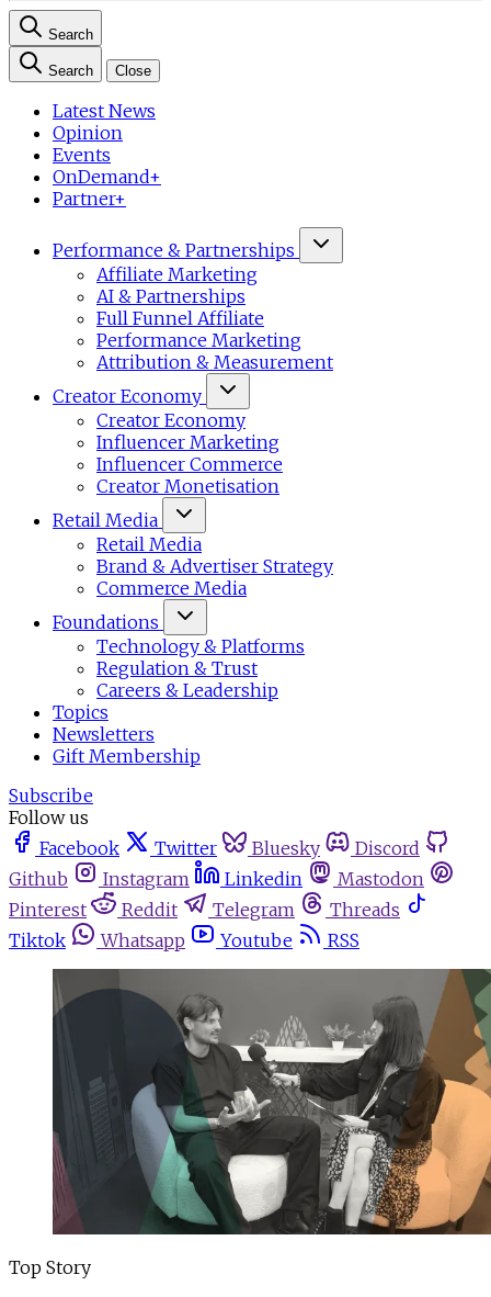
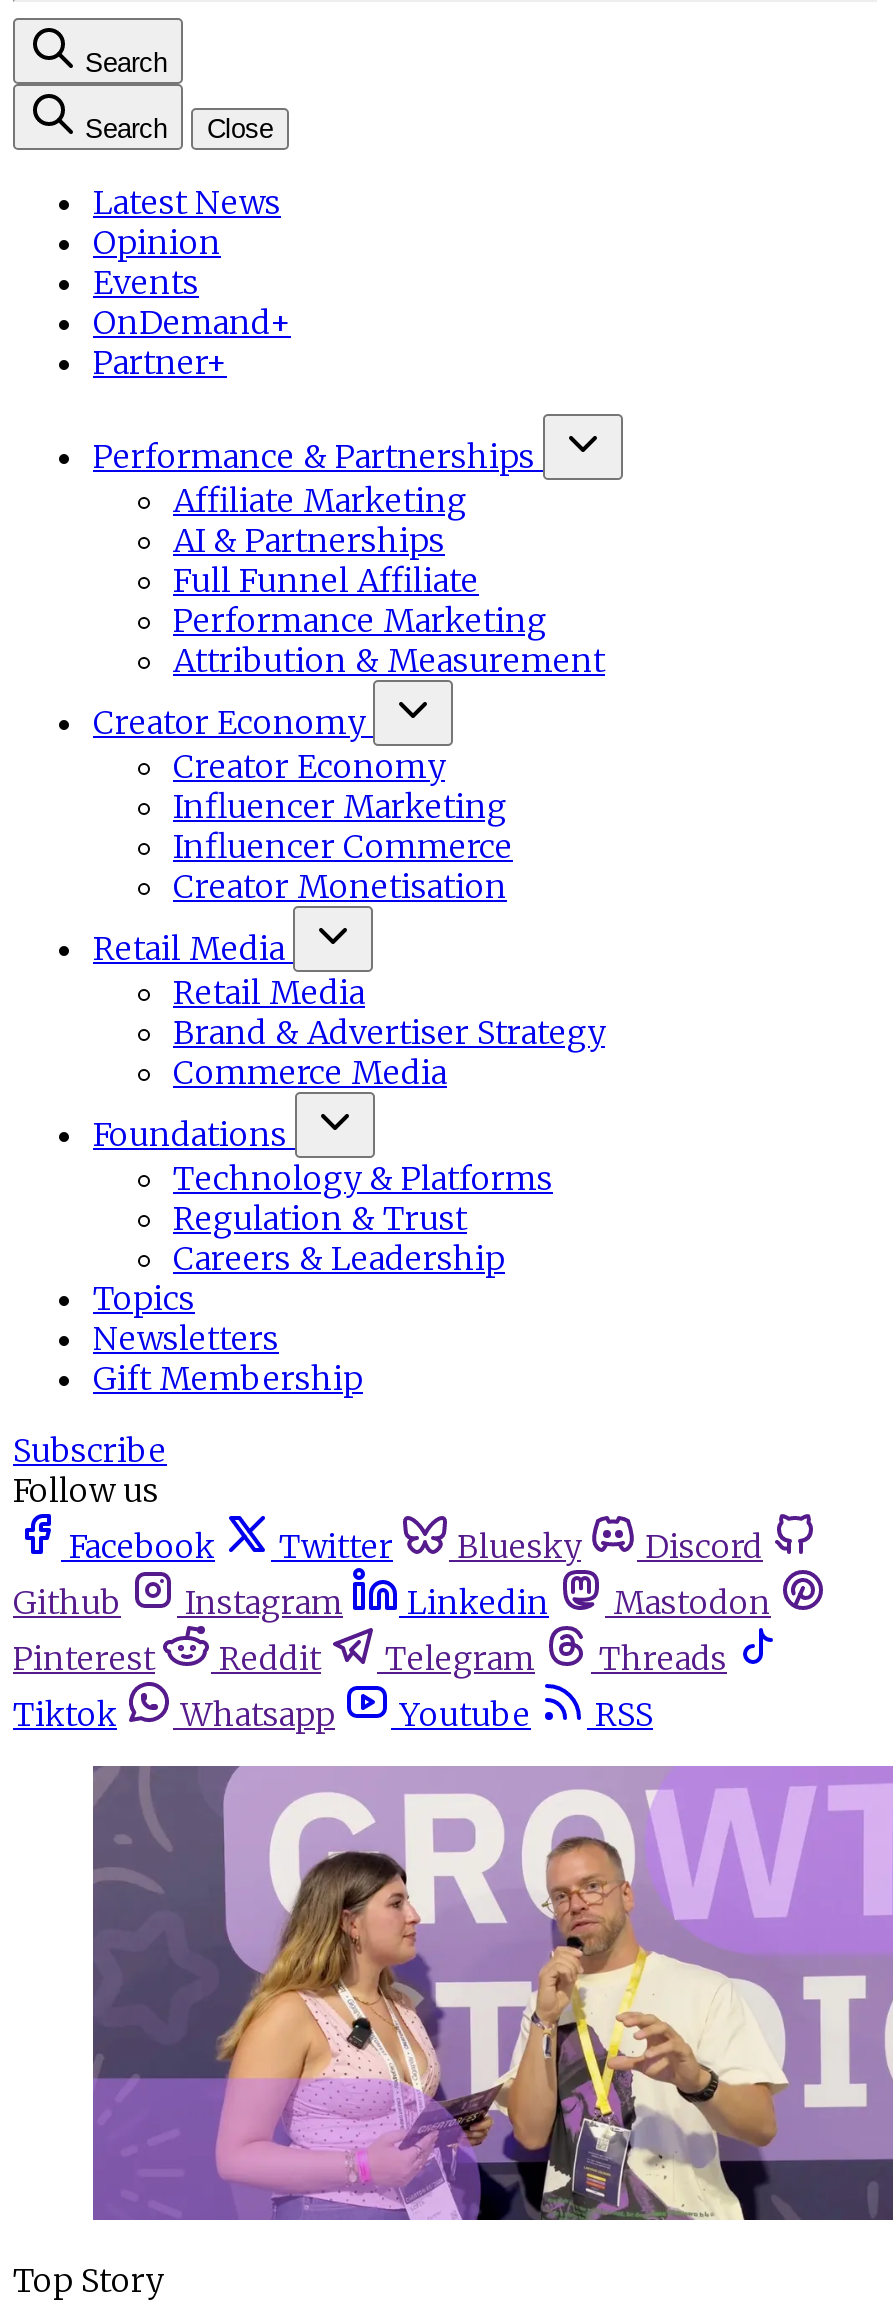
- [image]
+ [image]
